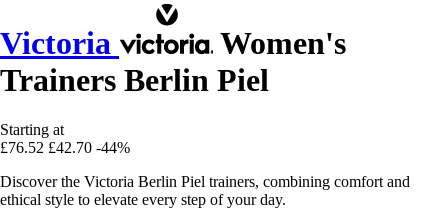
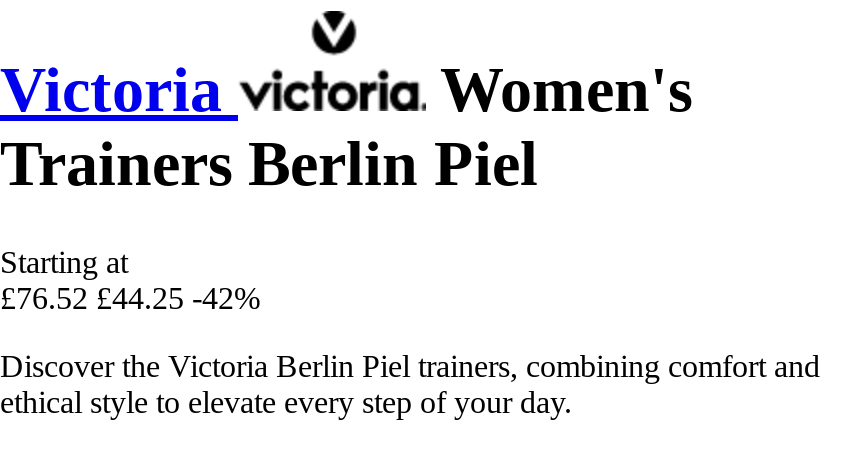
- £76.52 £42.70 -44%
+ £76.52 £44.25 -42%
